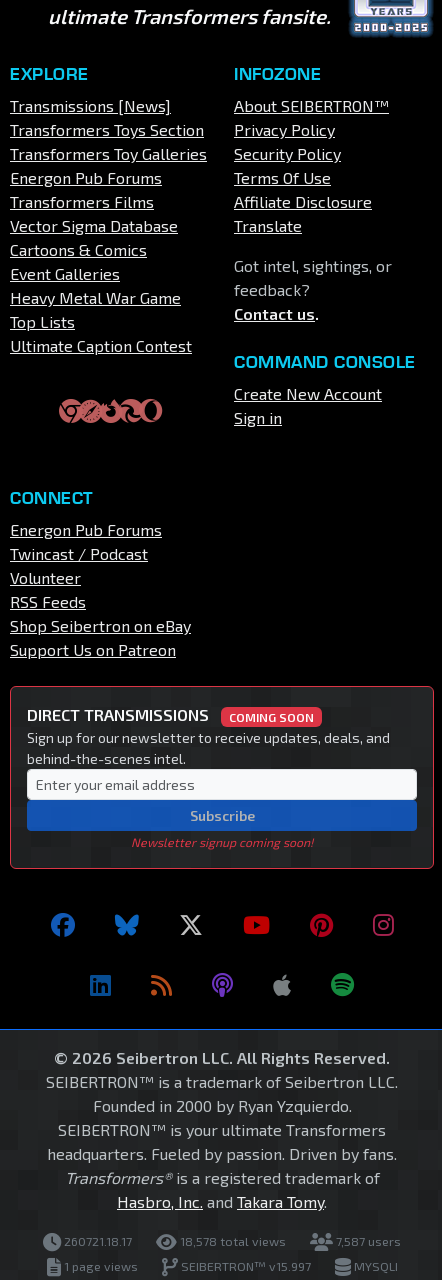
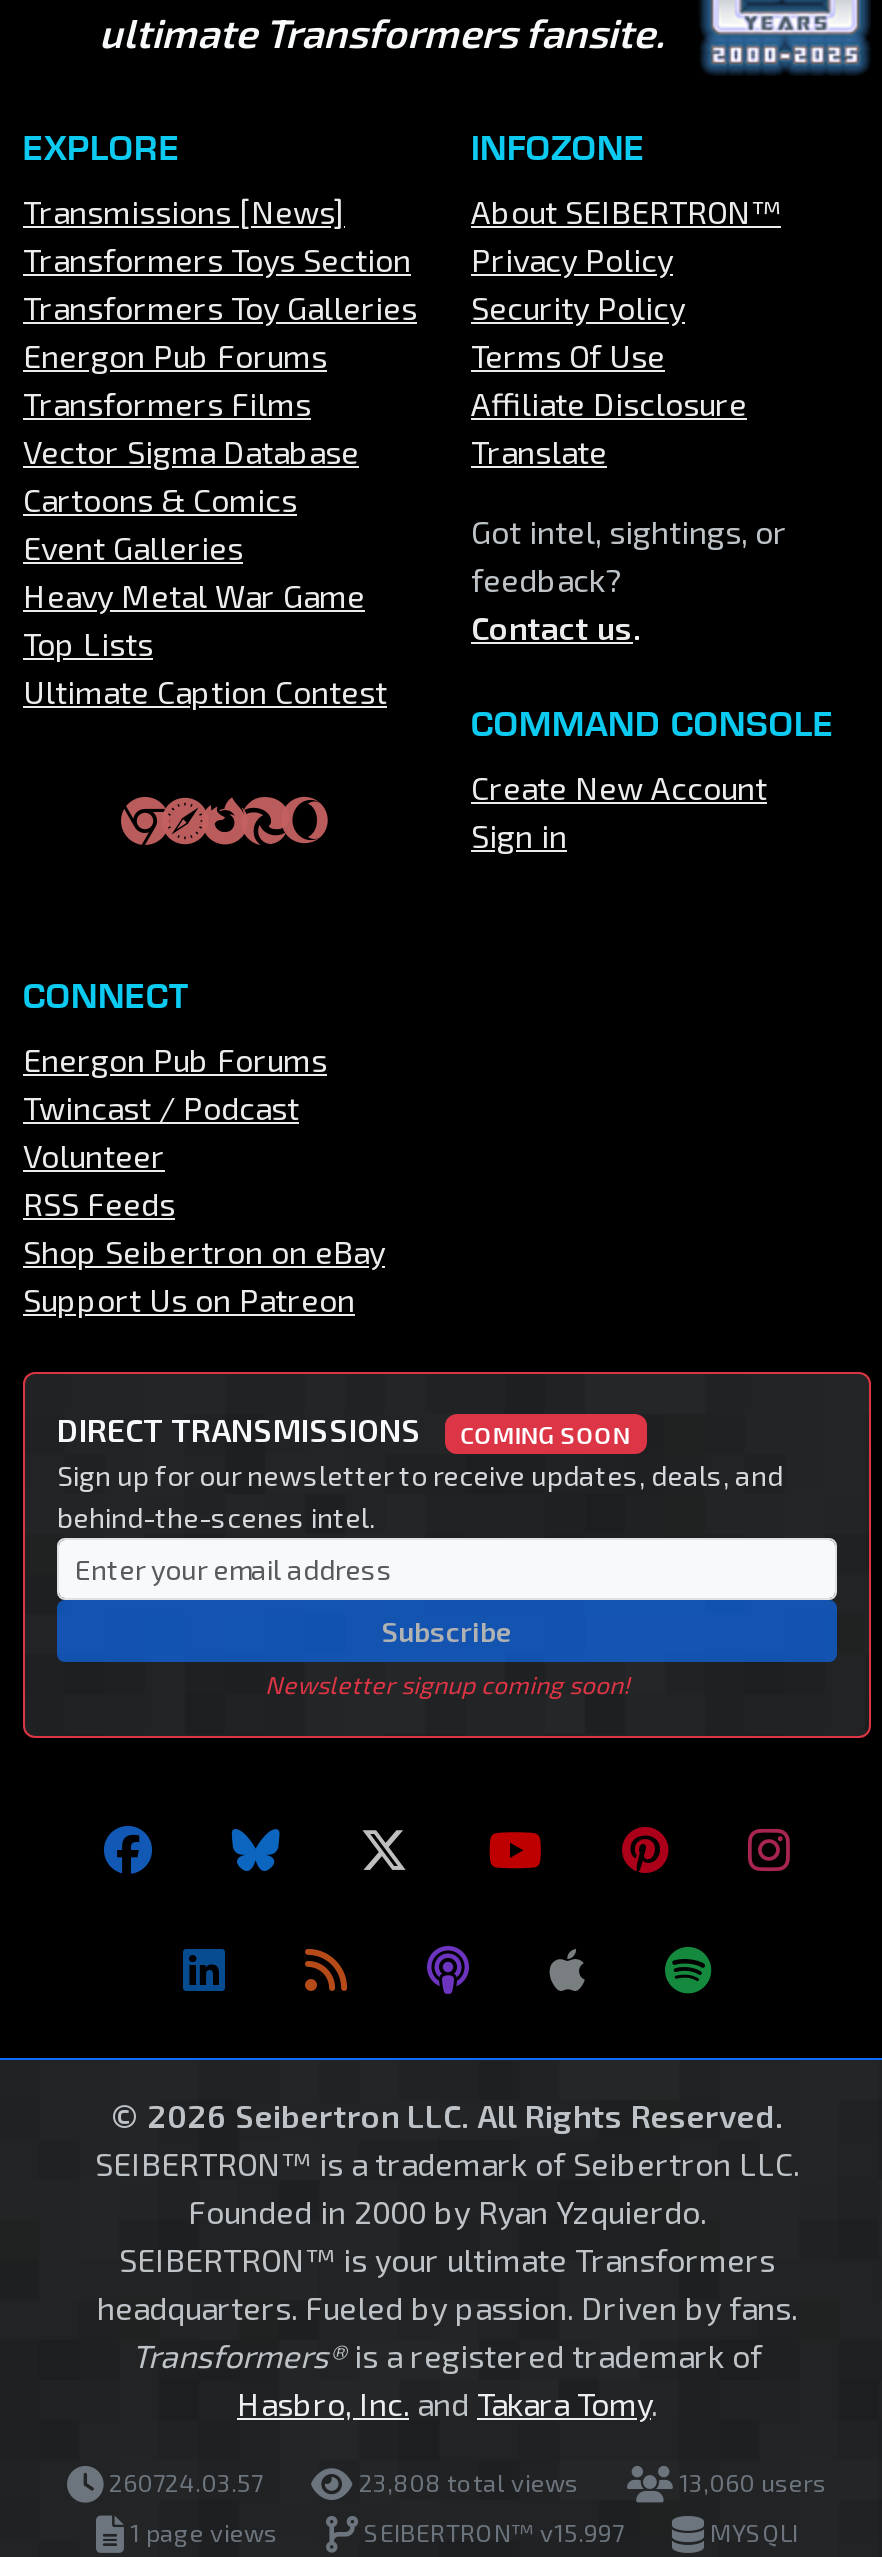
- 260721.18.17
+ 260724.03.57

- 18,578 total views
+ 23,808 total views

- 7,587 users
+ 13,060 users
